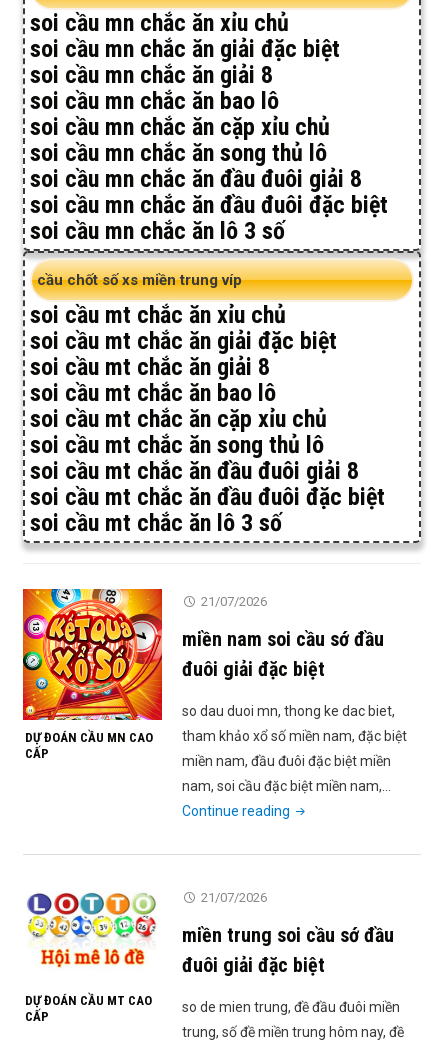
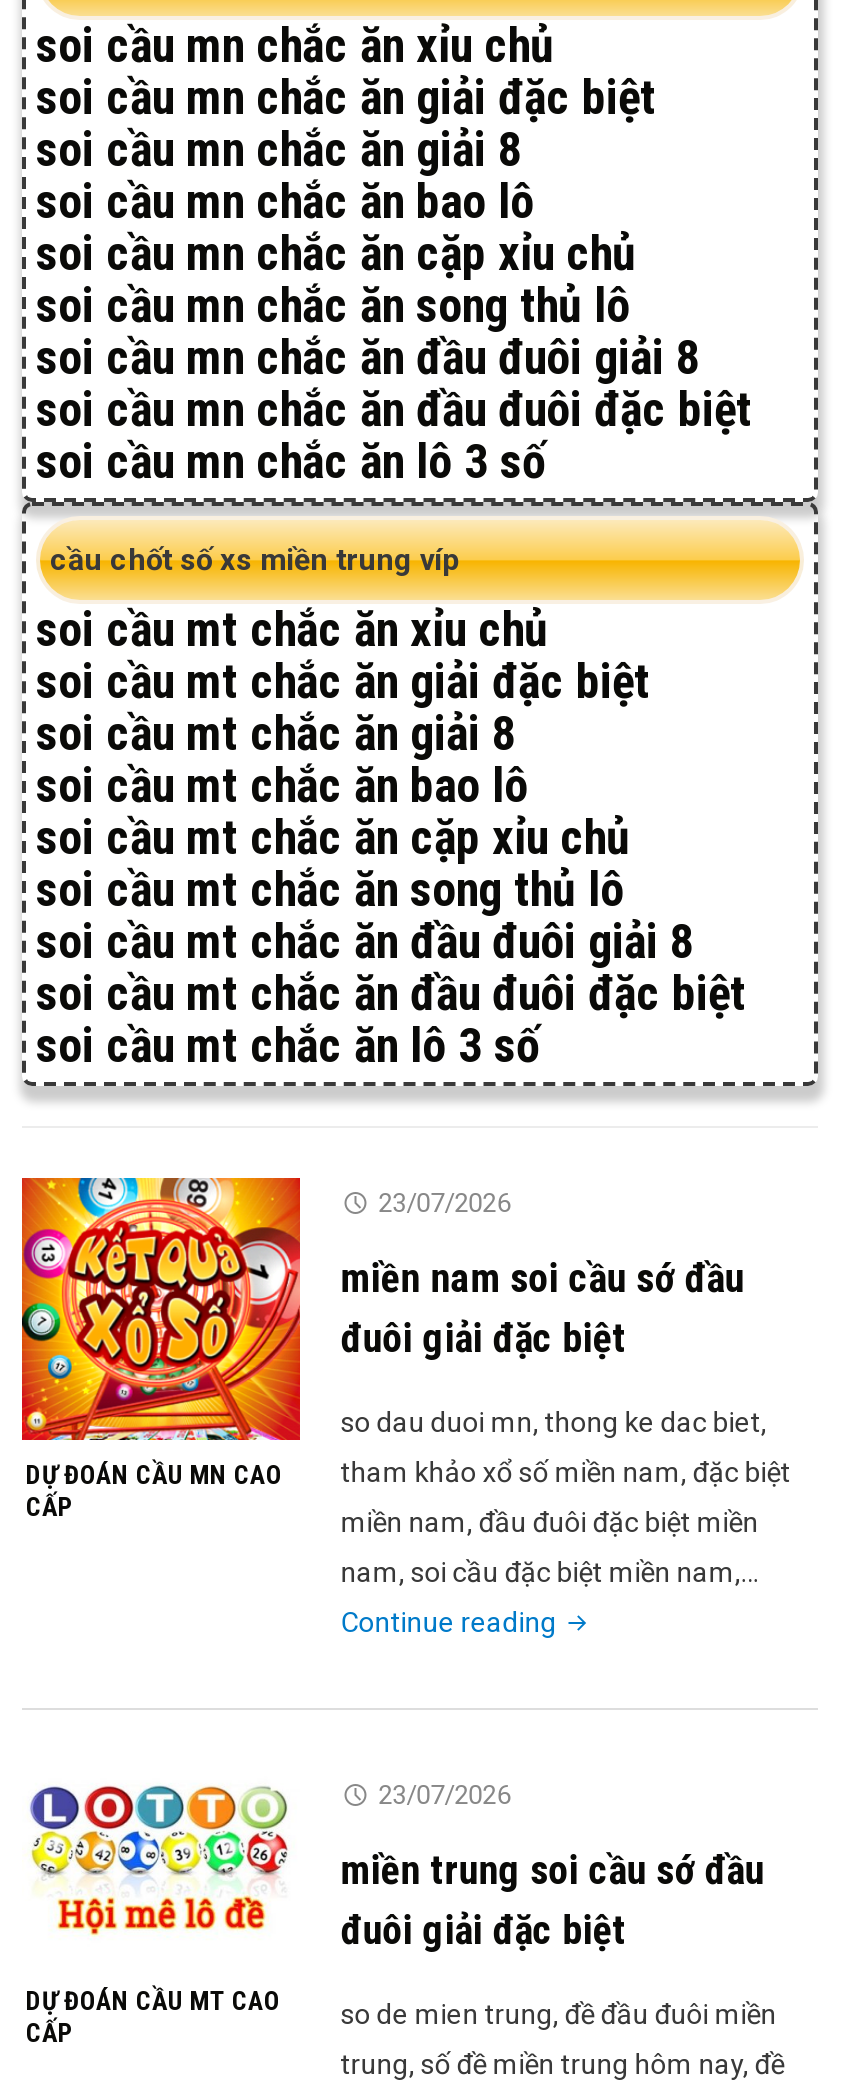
- 21/07/2026
+ 23/07/2026

- 21/07/2026
+ 23/07/2026
